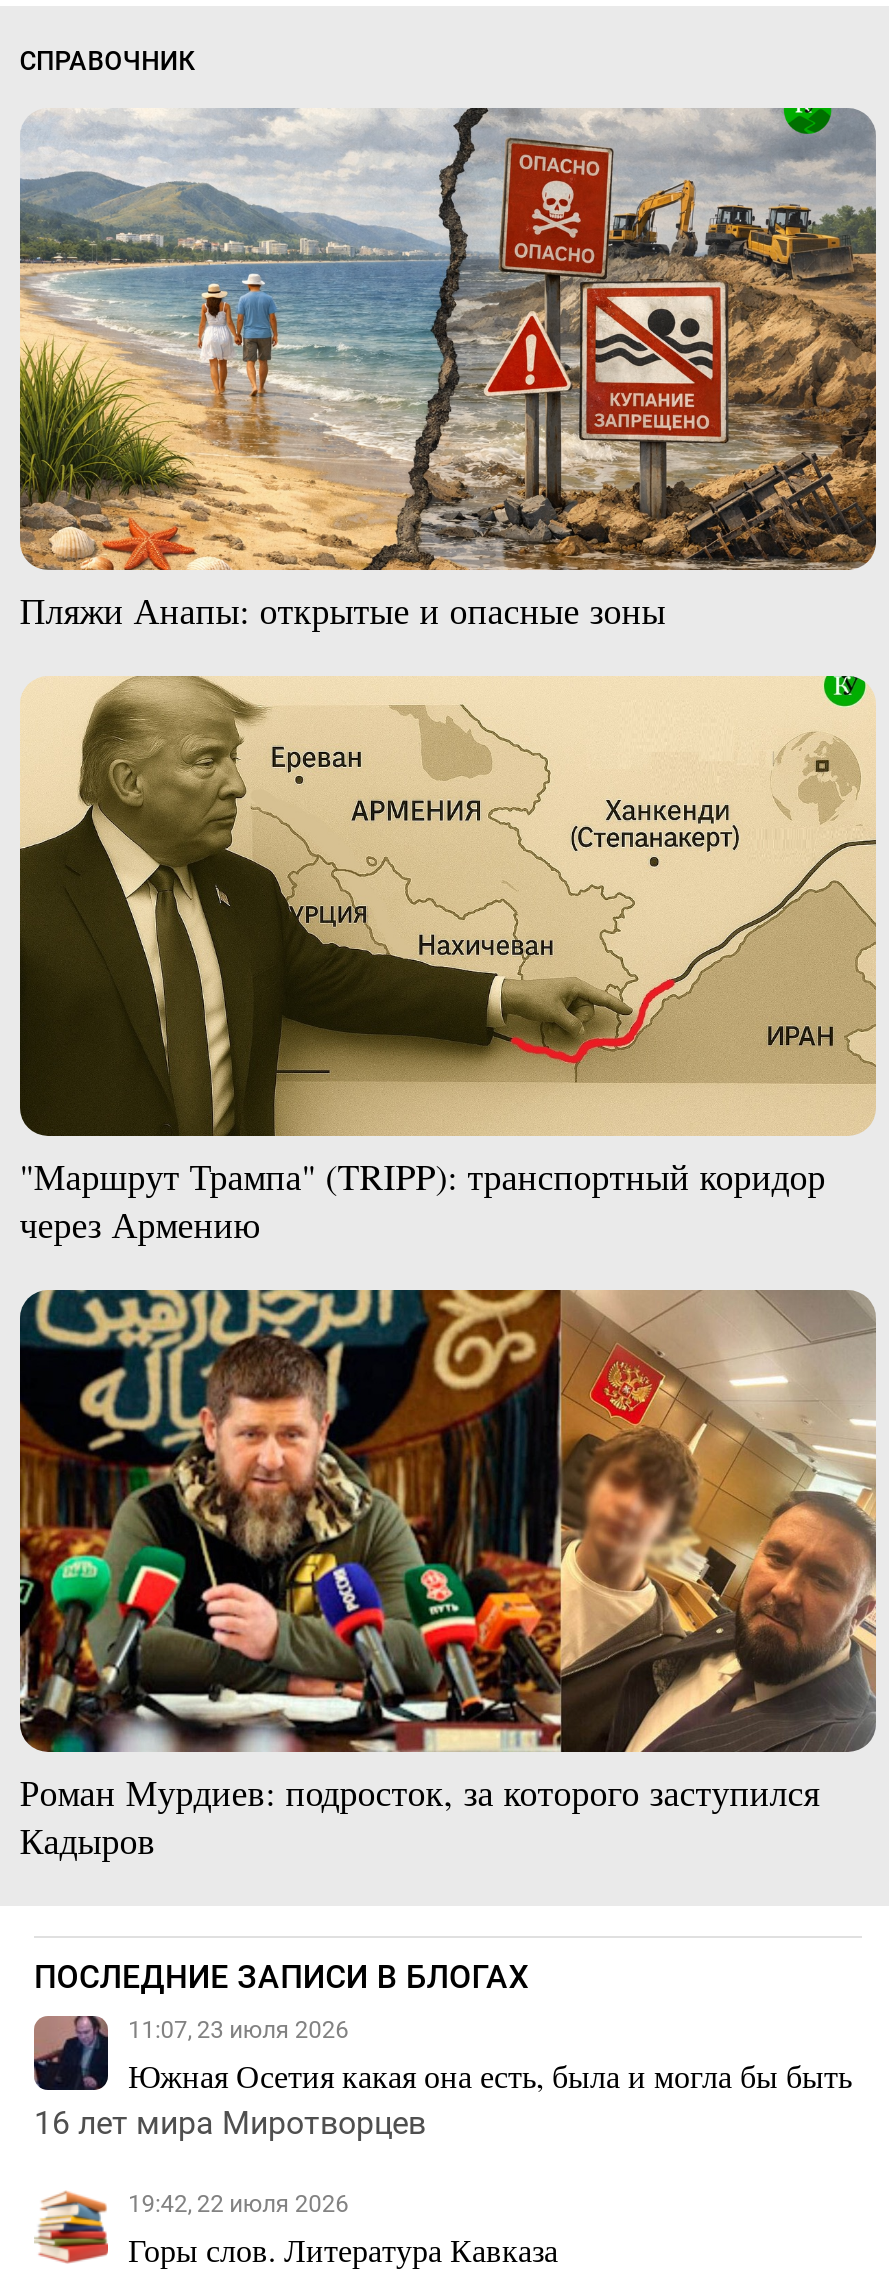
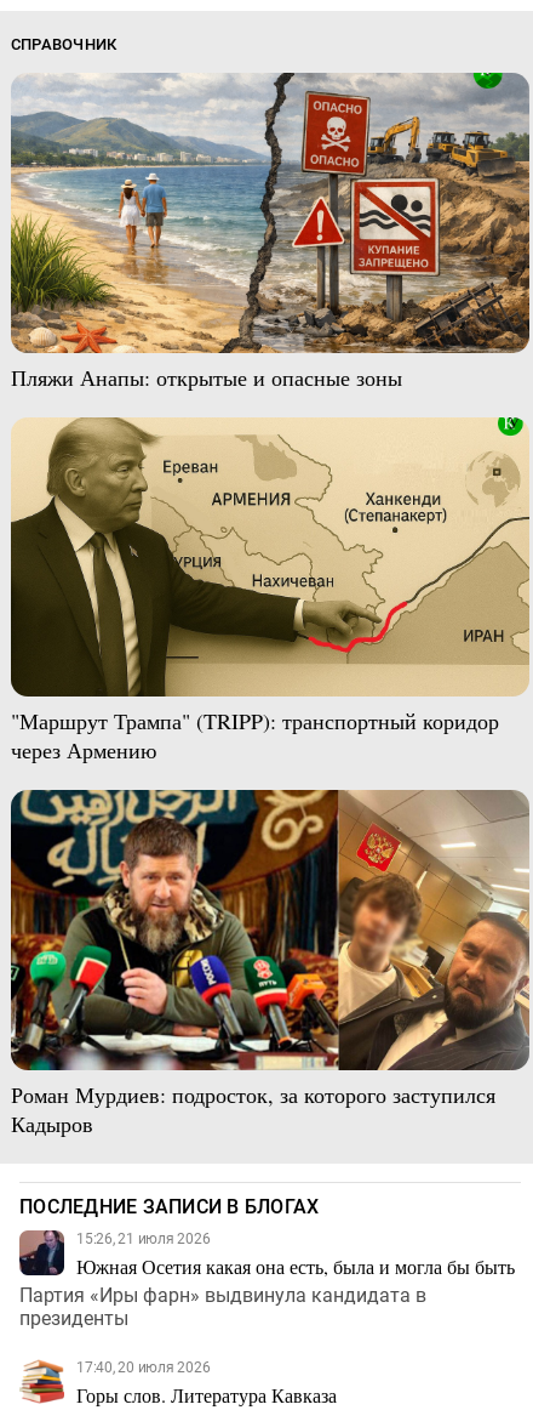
- 11:07, 23 июля 2026
+ 15:26, 21 июля 2026

- 16 лет мира Миротворцев
+ Партия «Иры фарн» выдвинула кандидата в
+ президенты

- 19:42, 22 июля 2026
+ 17:40, 20 июля 2026
